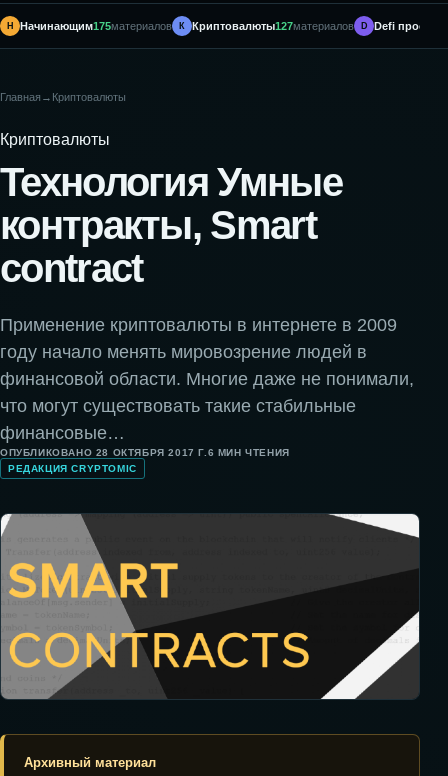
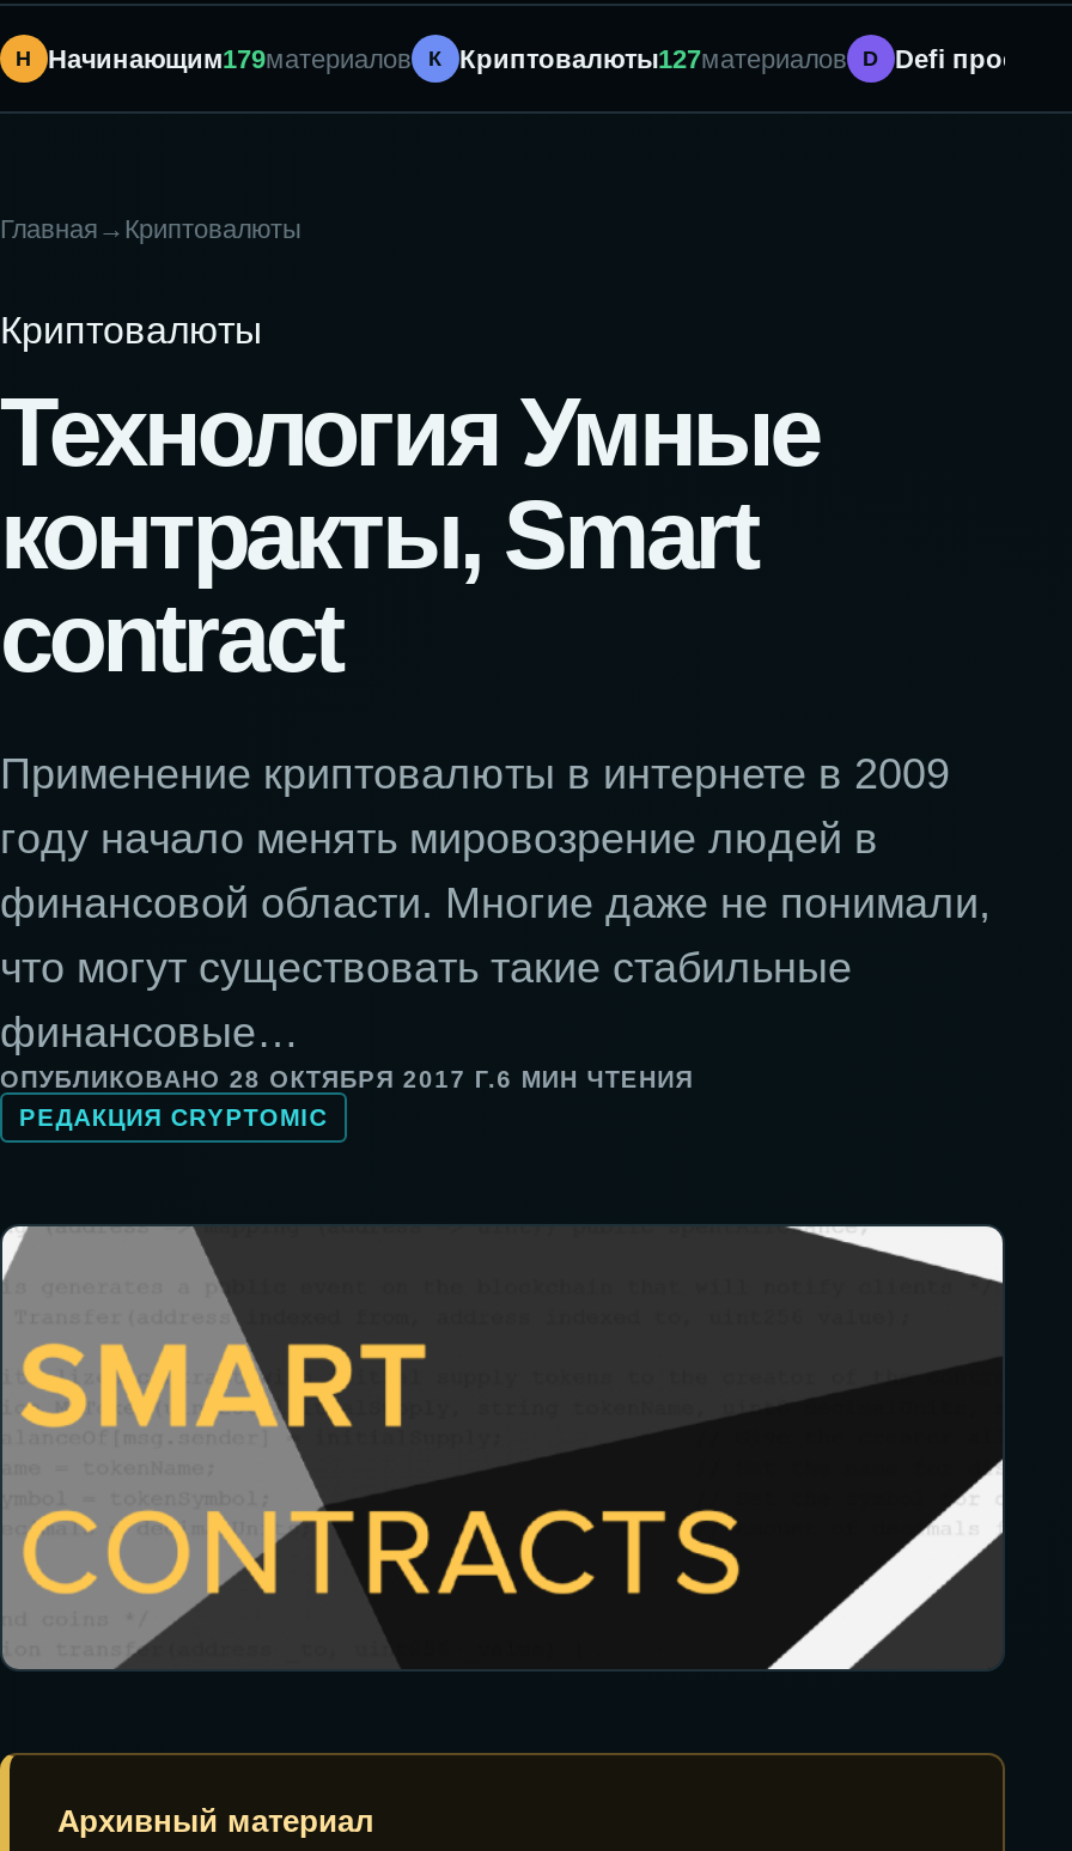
- Начинающим175материалов
+ Начинающим179материалов
